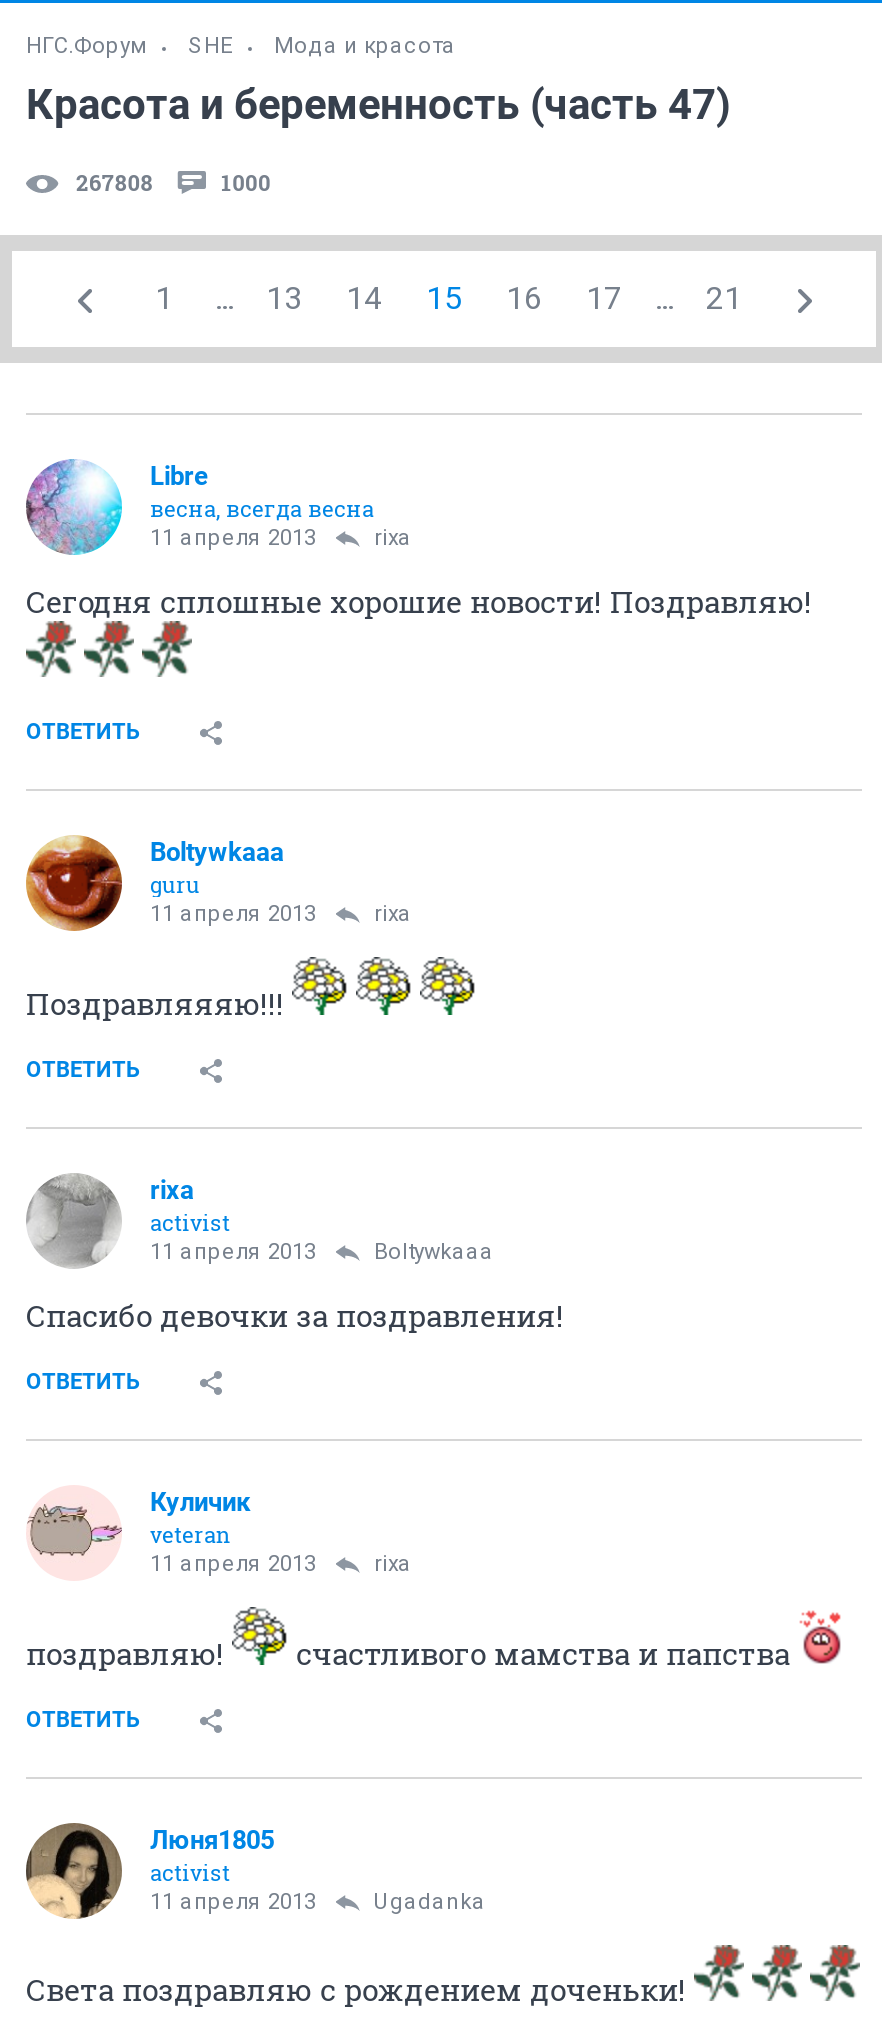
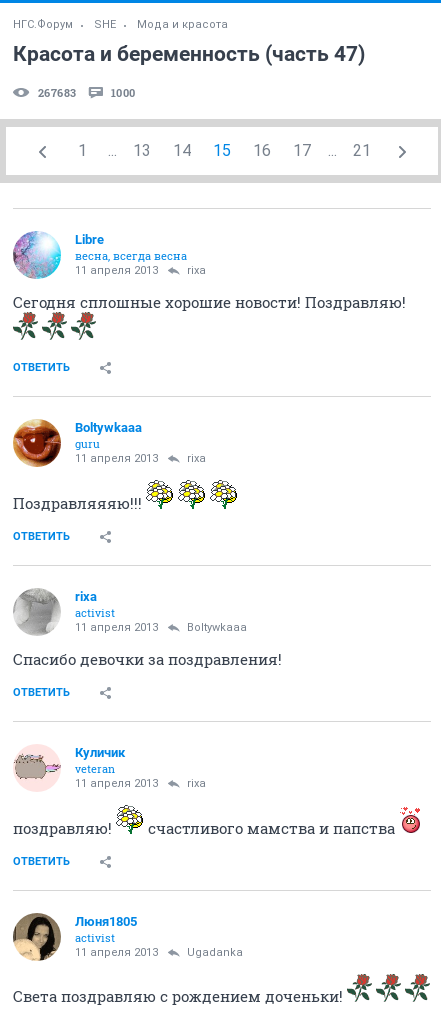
- 267808
+ 267683
